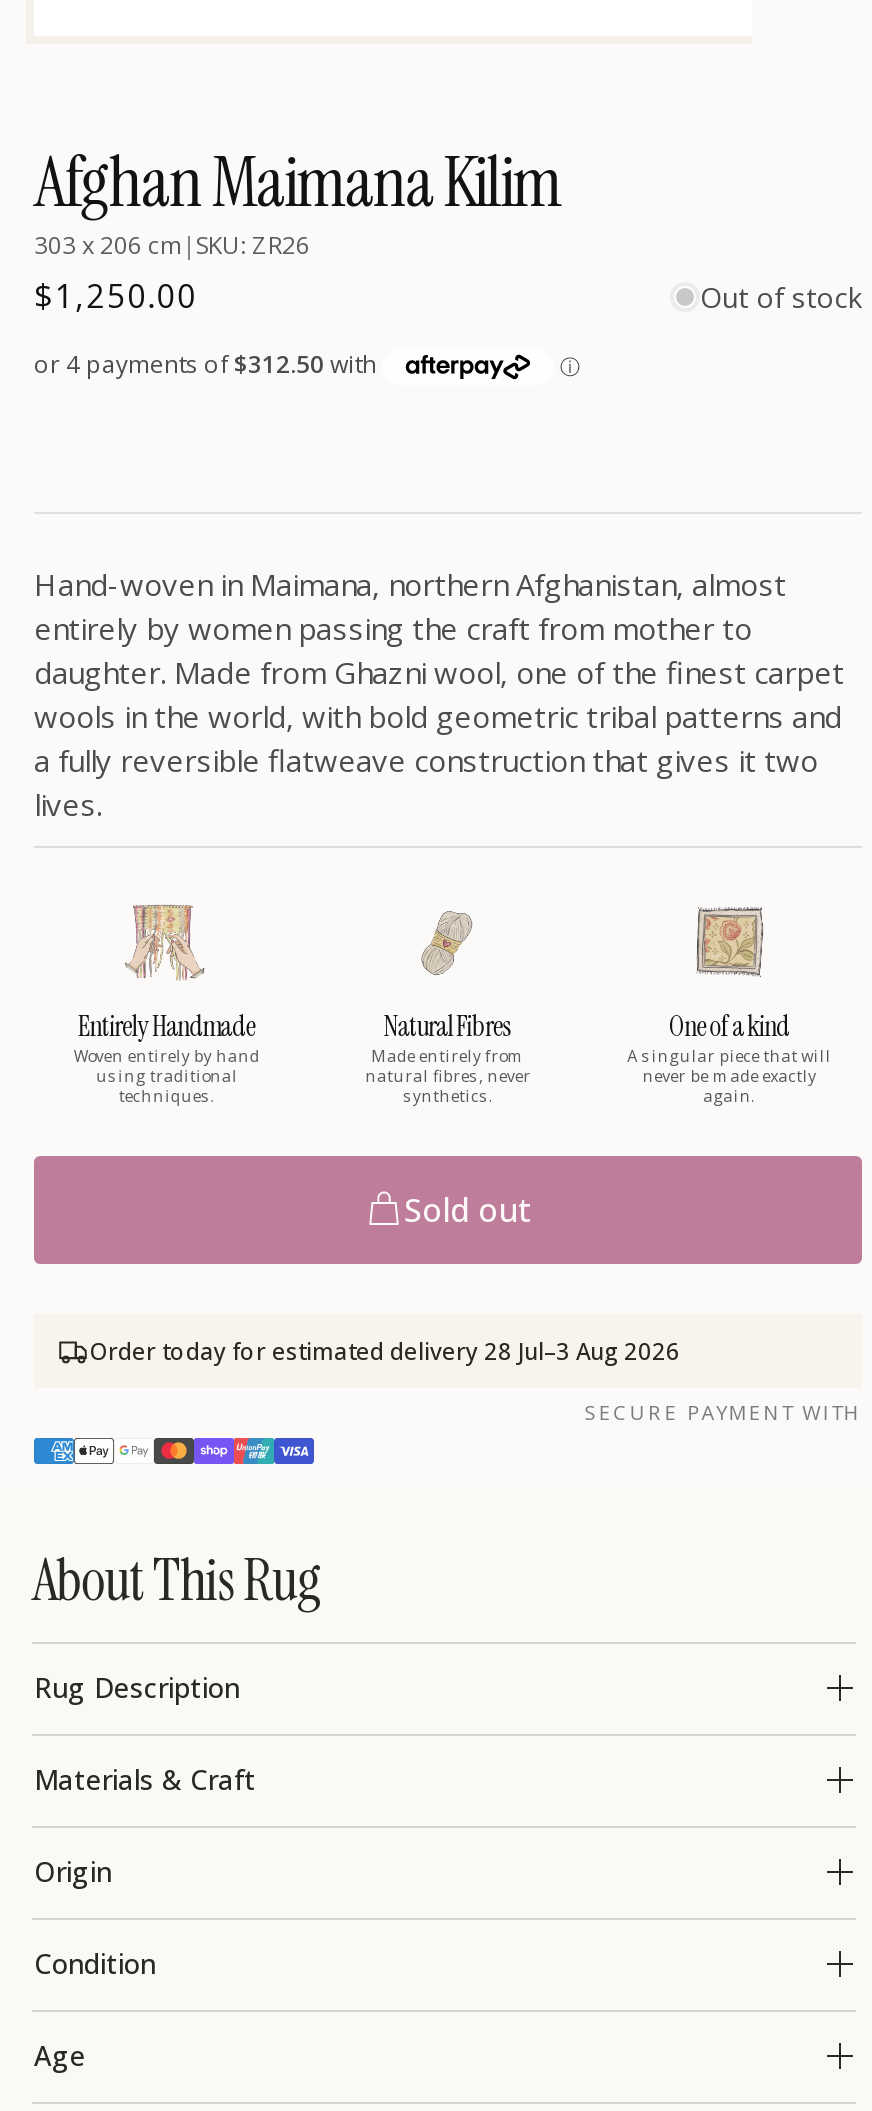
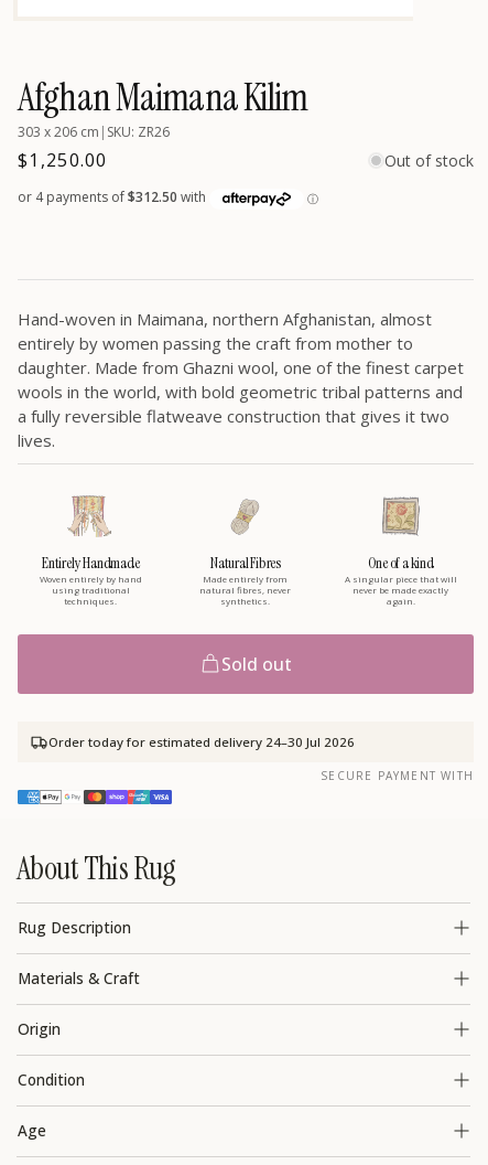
- Order today for estimated delivery 28 Jul–3 Aug 2026
+ Order today for estimated delivery 24–30 Jul 2026
